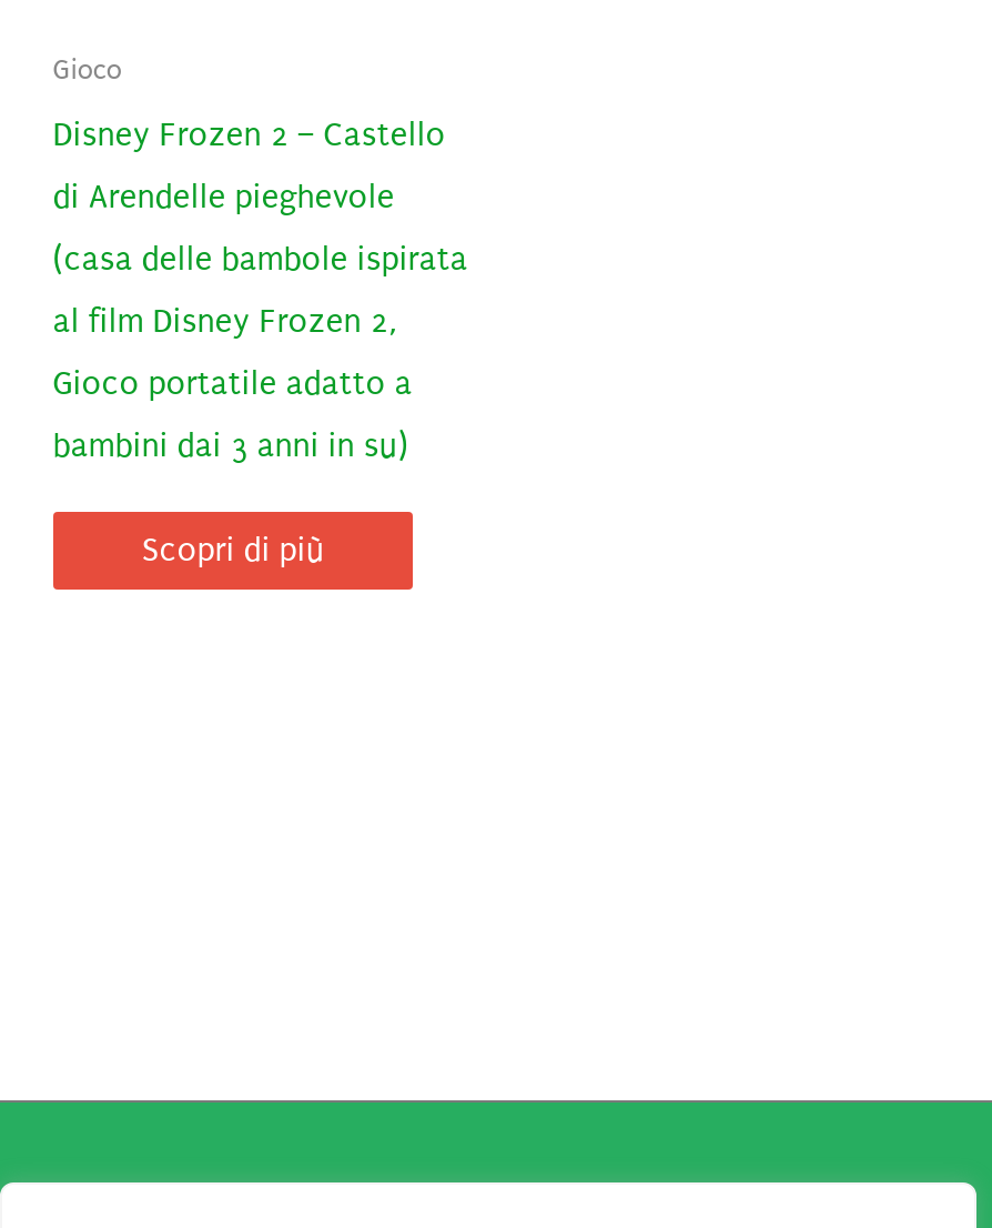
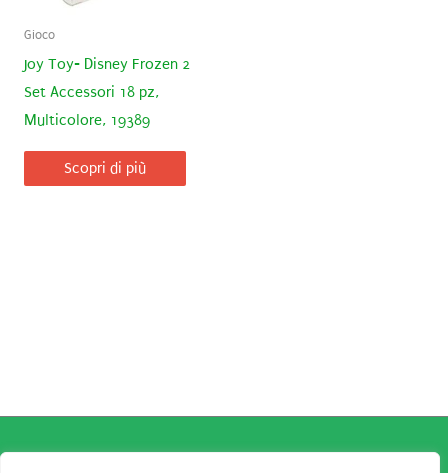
- Disney Frozen 2 – Castello
- di Arendelle pieghevole
- (casa delle bambole ispirata
- al film Disney Frozen 2,
- Gioco portatile adatto a
- bambini dai 3 anni in su)
+ Joy Toy- Disney Frozen 2
+ Set Accessori 18 pz,
+ Multicolore, 19389
